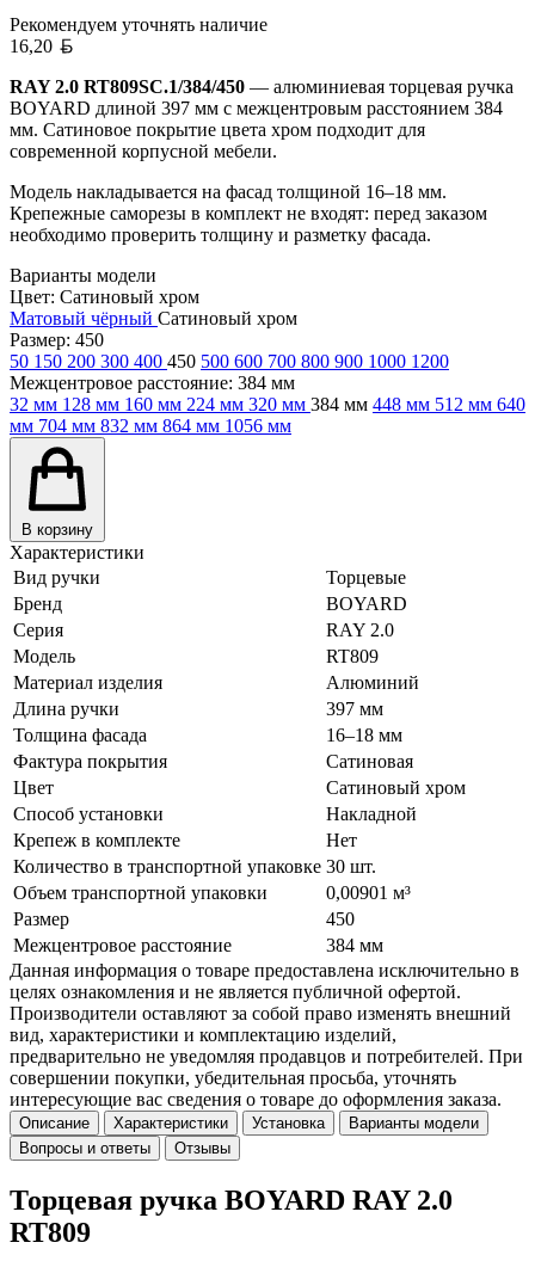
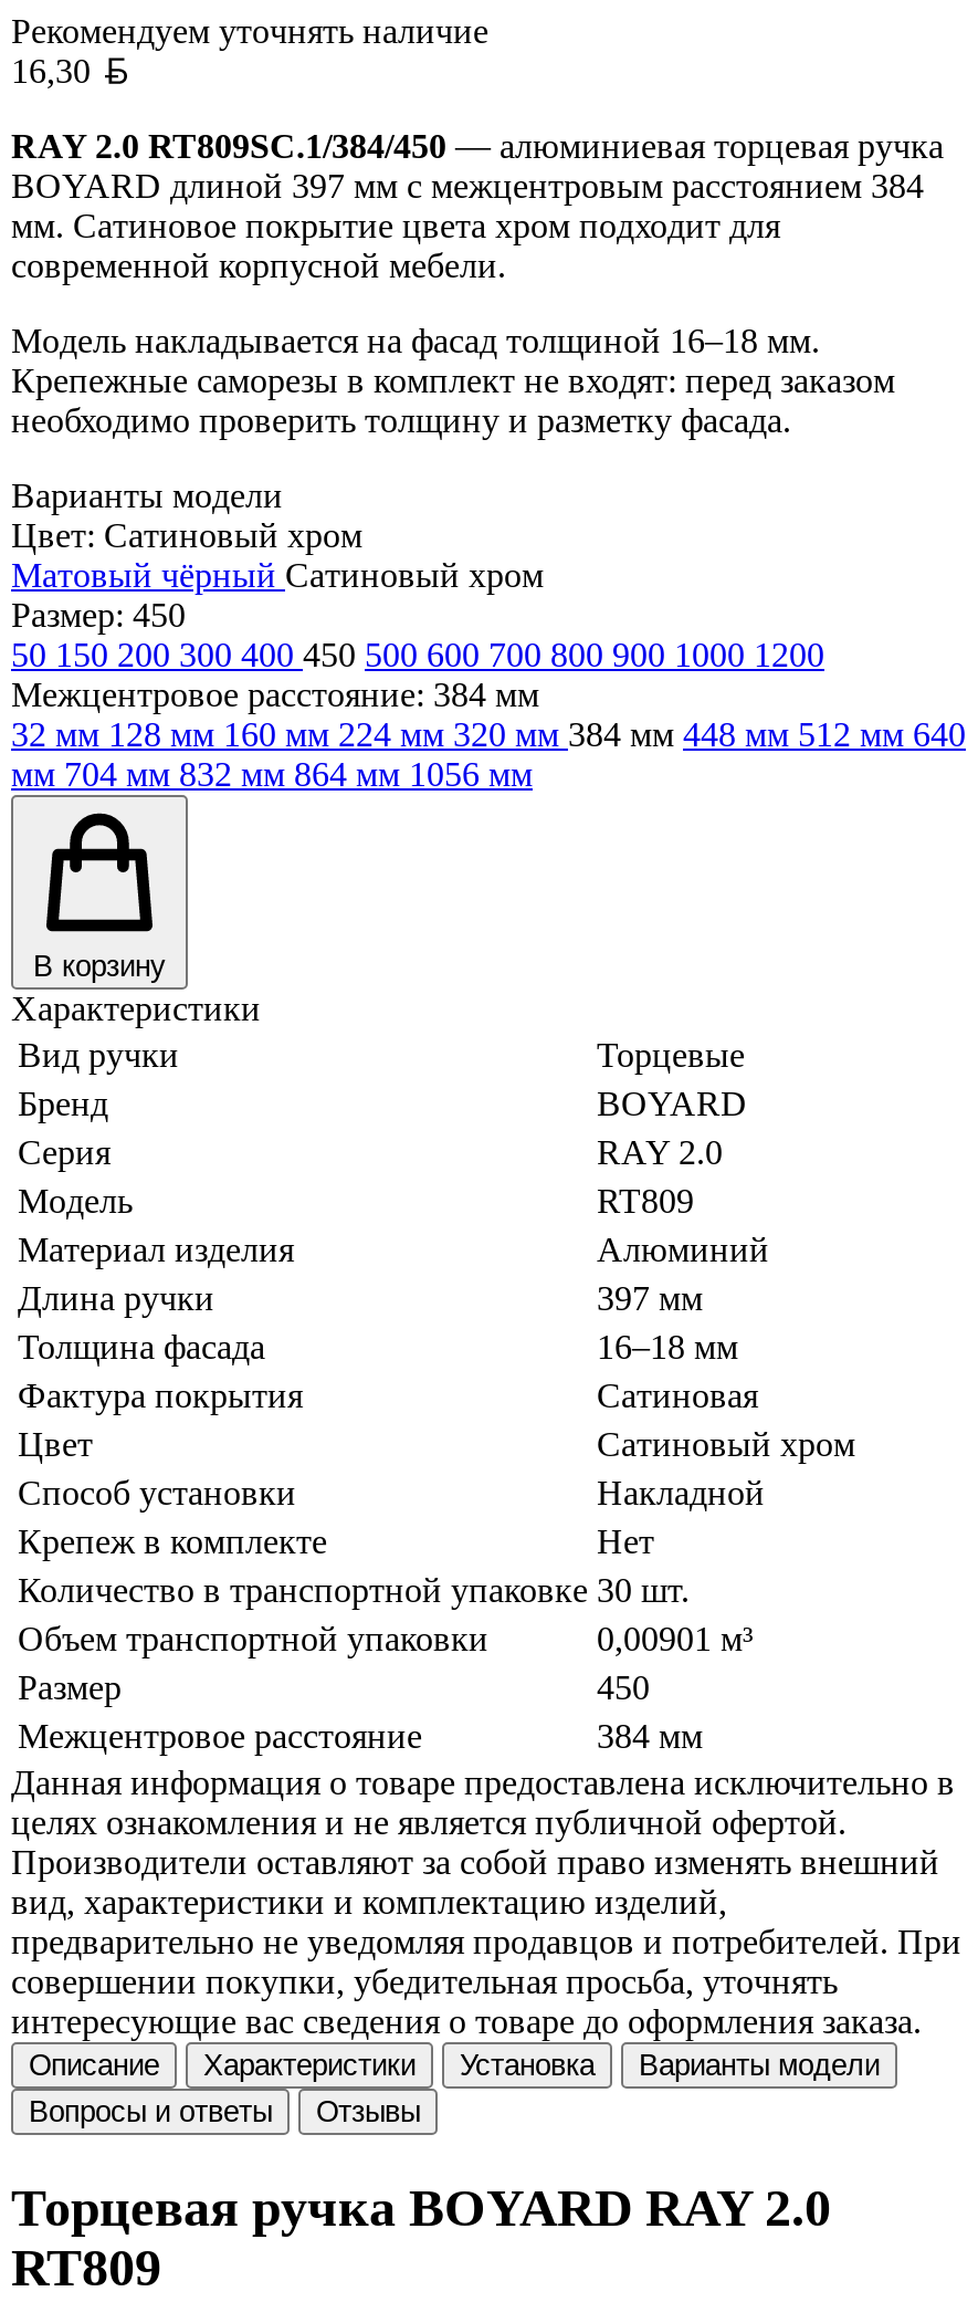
- 16,20
+ 16,30
